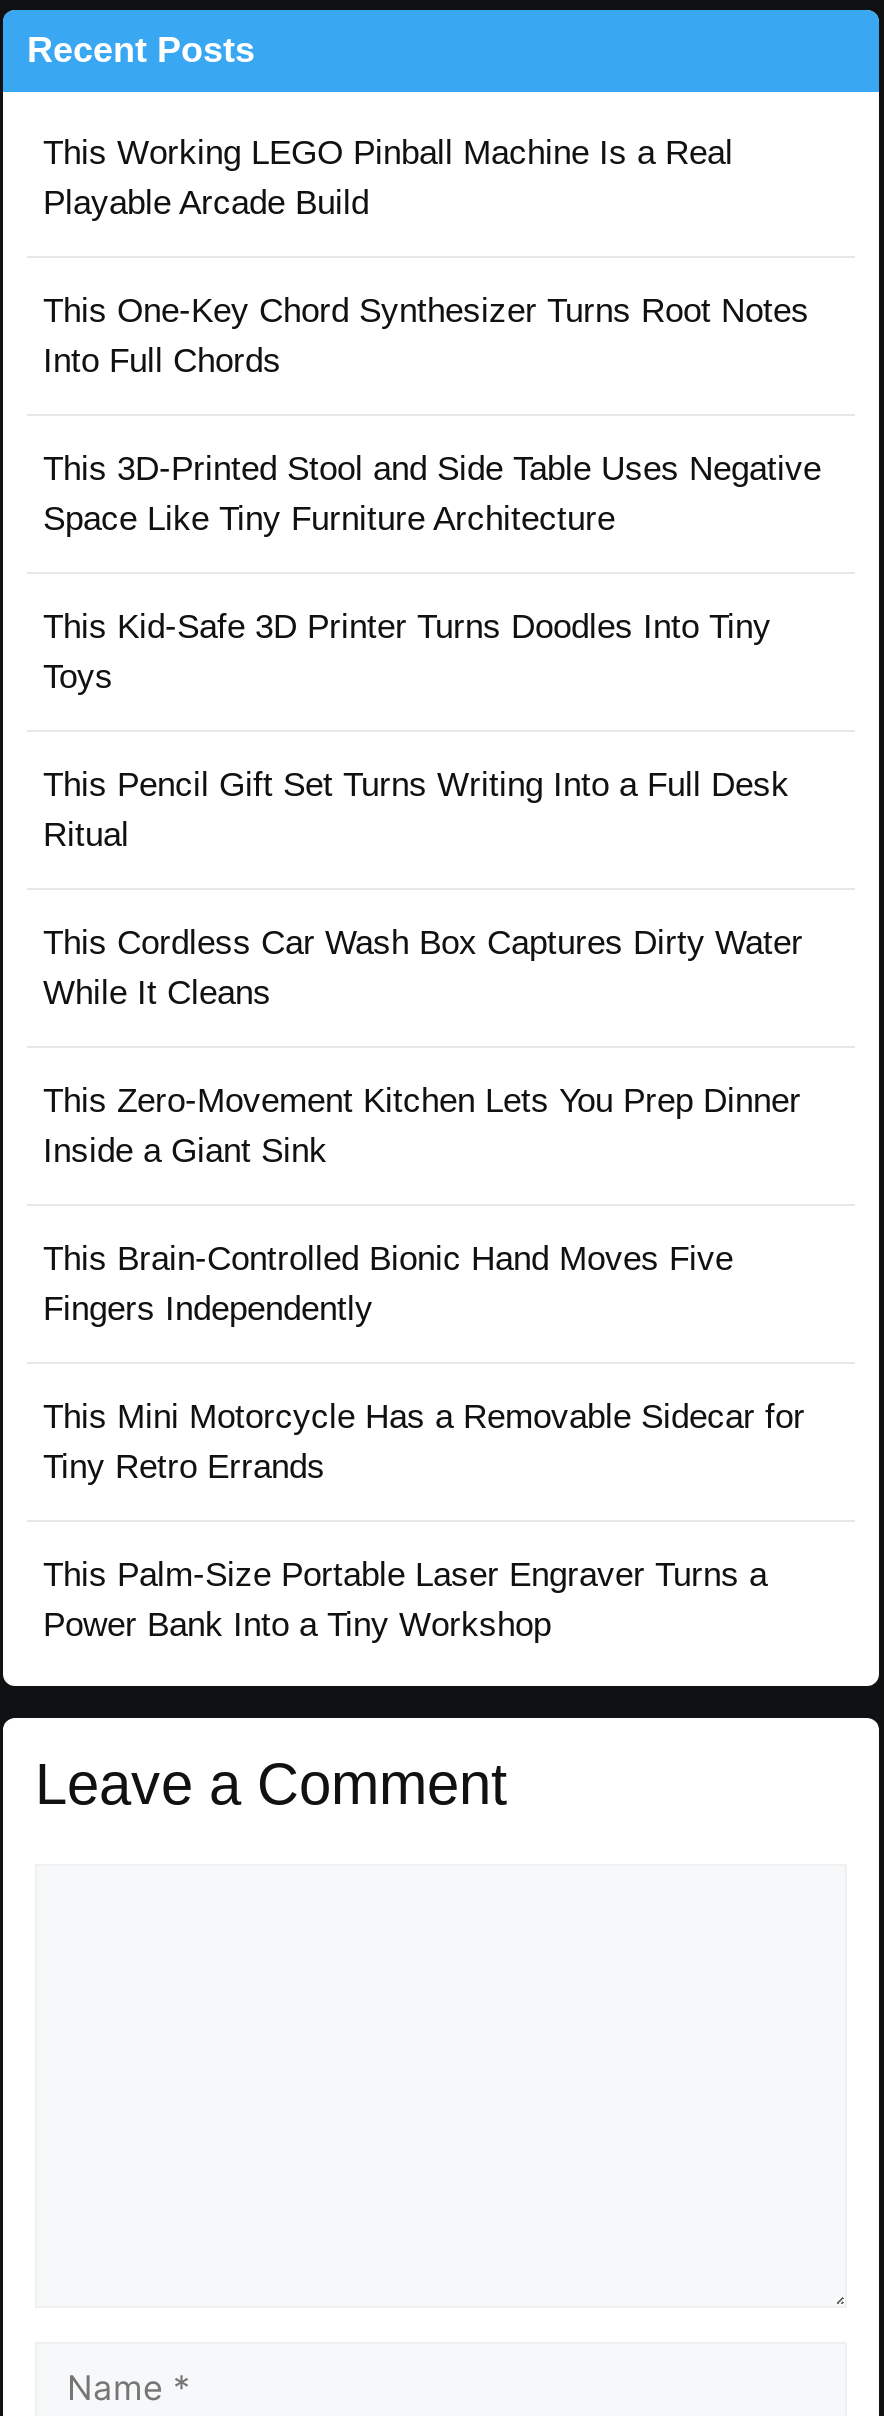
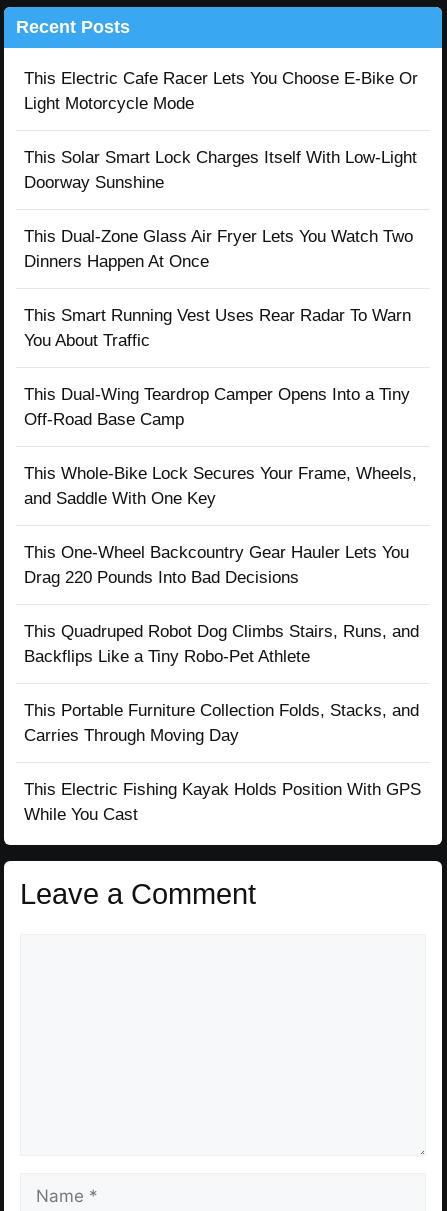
- This Working LEGO Pinball Machine Is a Real
- Playable Arcade Build
+ This Electric Cafe Racer Lets You Choose E-Bike Or
+ Light Motorcycle Mode

- This One-Key Chord Synthesizer Turns Root Notes
- Into Full Chords
+ This Solar Smart Lock Charges Itself With Low-Light
+ Doorway Sunshine

- This 3D-Printed Stool and Side Table Uses Negative
- Space Like Tiny Furniture Architecture
+ This Dual-Zone Glass Air Fryer Lets You Watch Two
+ Dinners Happen At Once

- This Kid-Safe 3D Printer Turns Doodles Into Tiny
- Toys
+ This Smart Running Vest Uses Rear Radar To Warn
+ You About Traffic

- This Pencil Gift Set Turns Writing Into a Full Desk
- Ritual
+ This Dual-Wing Teardrop Camper Opens Into a Tiny
+ Off-Road Base Camp

- This Cordless Car Wash Box Captures Dirty Water
- While It Cleans
+ This Whole-Bike Lock Secures Your Frame, Wheels,
+ and Saddle With One Key

- This Zero-Movement Kitchen Lets You Prep Dinner
- Inside a Giant Sink
+ This One-Wheel Backcountry Gear Hauler Lets You
+ Drag 220 Pounds Into Bad Decisions

- This Brain-Controlled Bionic Hand Moves Five
- Fingers Independently
+ This Quadruped Robot Dog Climbs Stairs, Runs, and
+ Backflips Like a Tiny Robo-Pet Athlete

- This Mini Motorcycle Has a Removable Sidecar for
- Tiny Retro Errands
+ This Portable Furniture Collection Folds, Stacks, and
+ Carries Through Moving Day

- This Palm-Size Portable Laser Engraver Turns a
- Power Bank Into a Tiny Workshop
+ This Electric Fishing Kayak Holds Position With GPS
+ While You Cast
